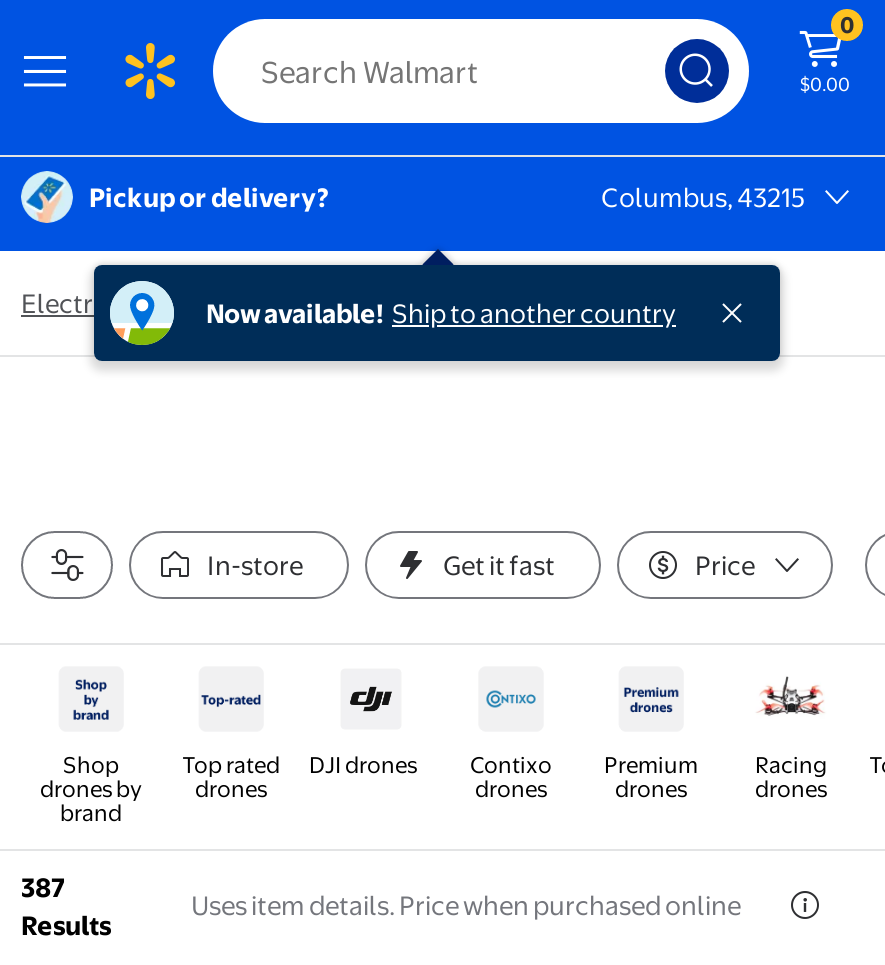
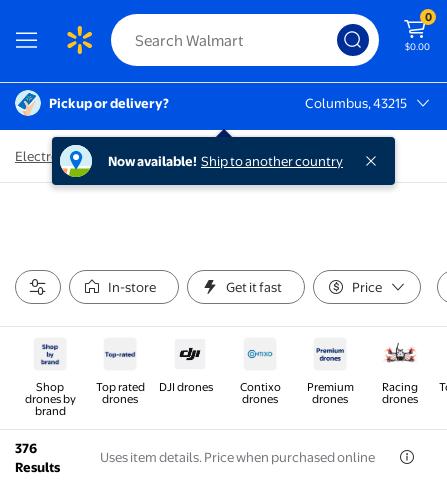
- 387
+ 376
